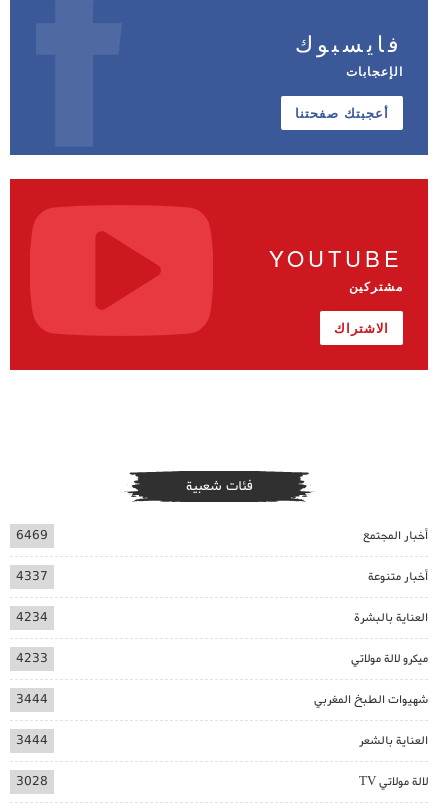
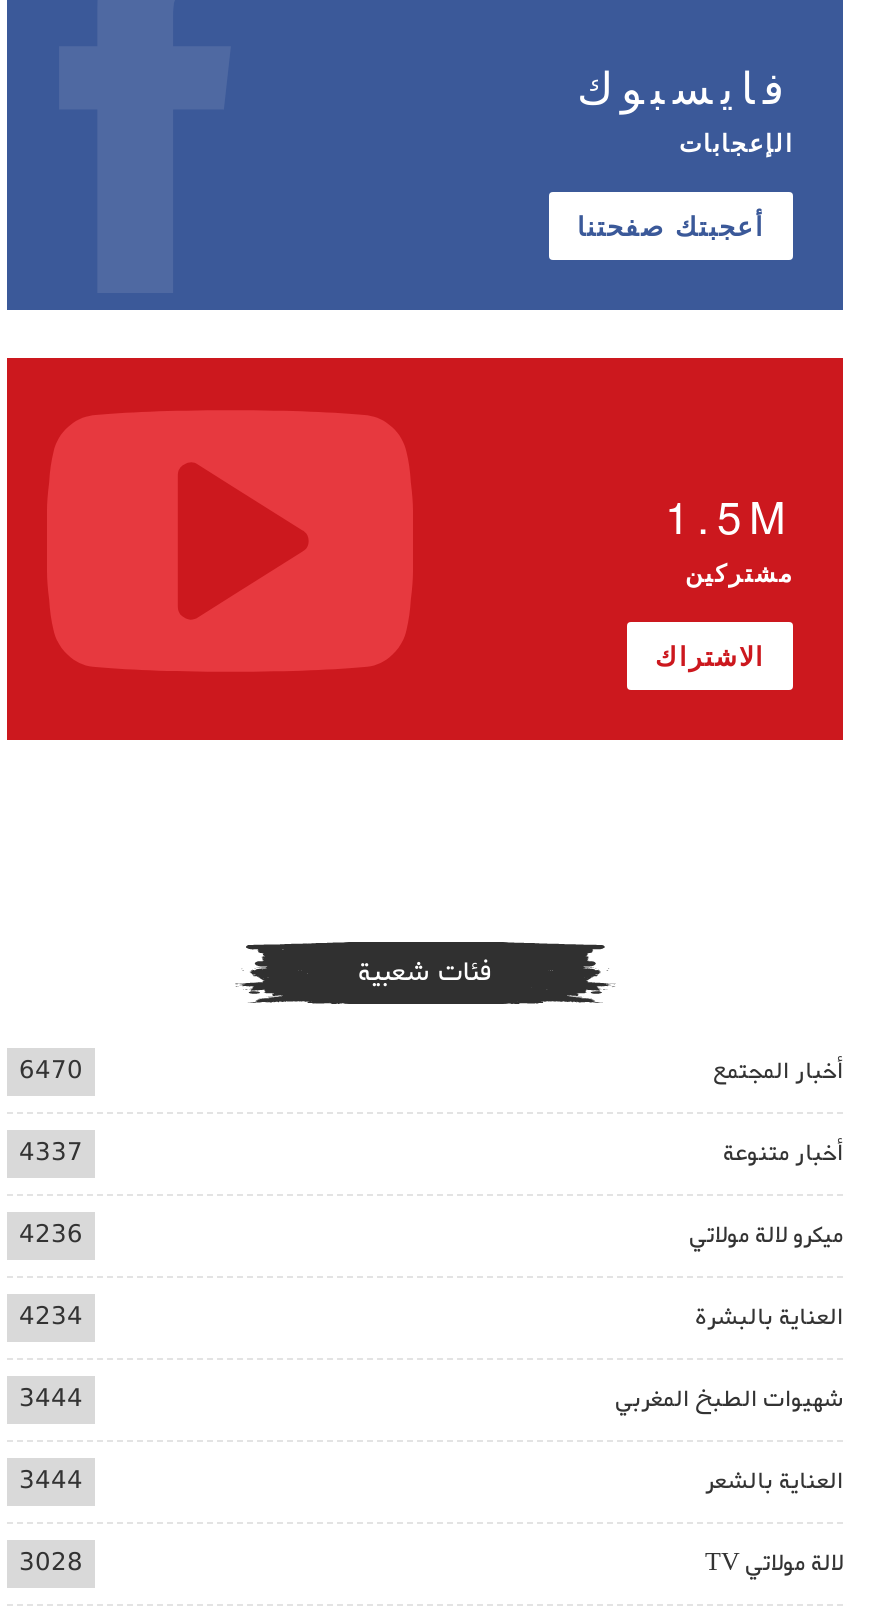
- YOUTUBE
+ 1.5M

- 6469
+ 6470

+ 4236

moved down: العناية بالبشرة | 4234

- 4233

moved up: ميكرو لالة مولاتي
